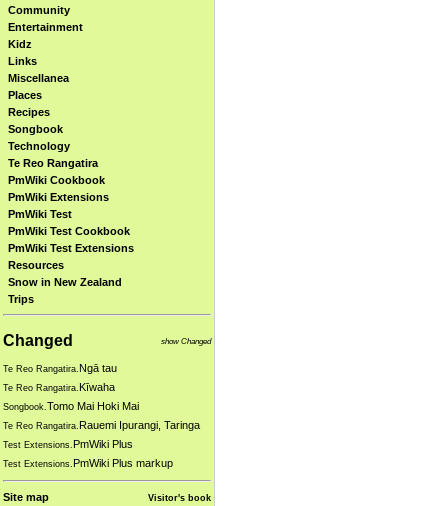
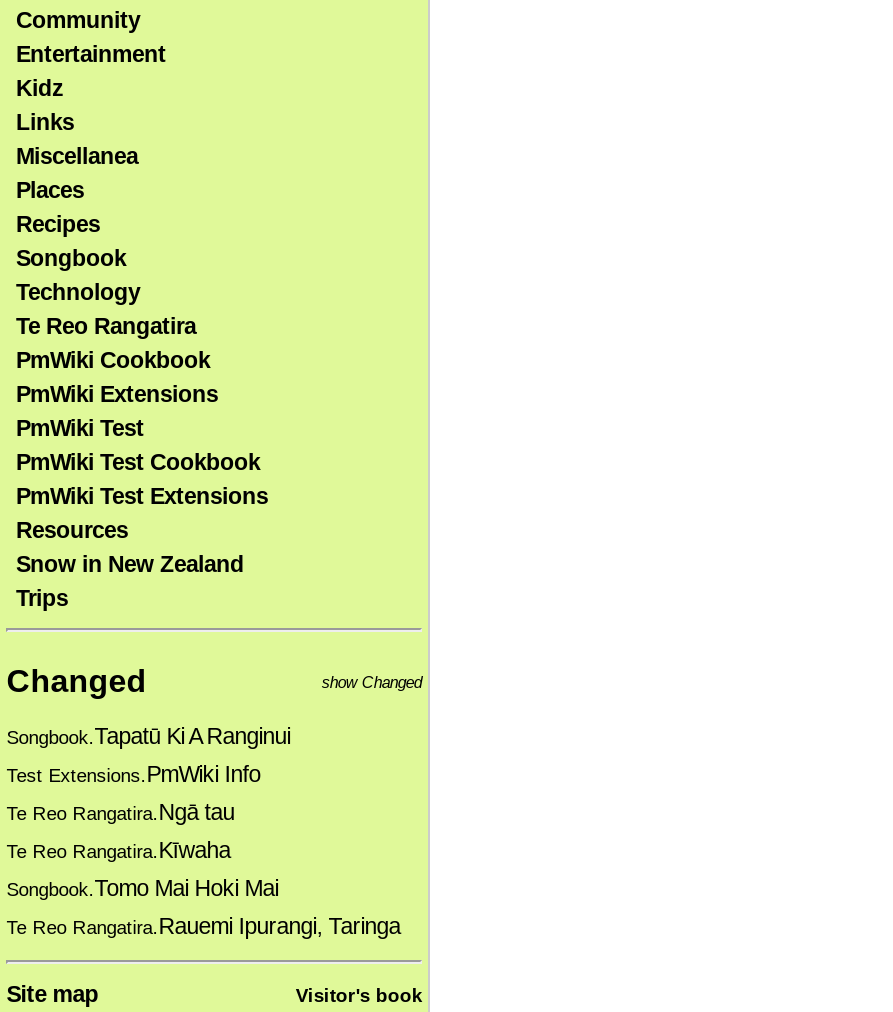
+ Songbook.Tapatū Ki A Ranginui
+ Test Extensions.PmWiki Info

moved down: Te Reo Rangatira.Ngā tau | Te Reo Rangatira.Kīwaha | Songbook.Tomo Mai Hoki Mai | Te Reo Rangatira.Rauemi Ipurangi, Taringa

- Test Extensions.PmWiki Plus
- Test Extensions.PmWiki Plus markup
